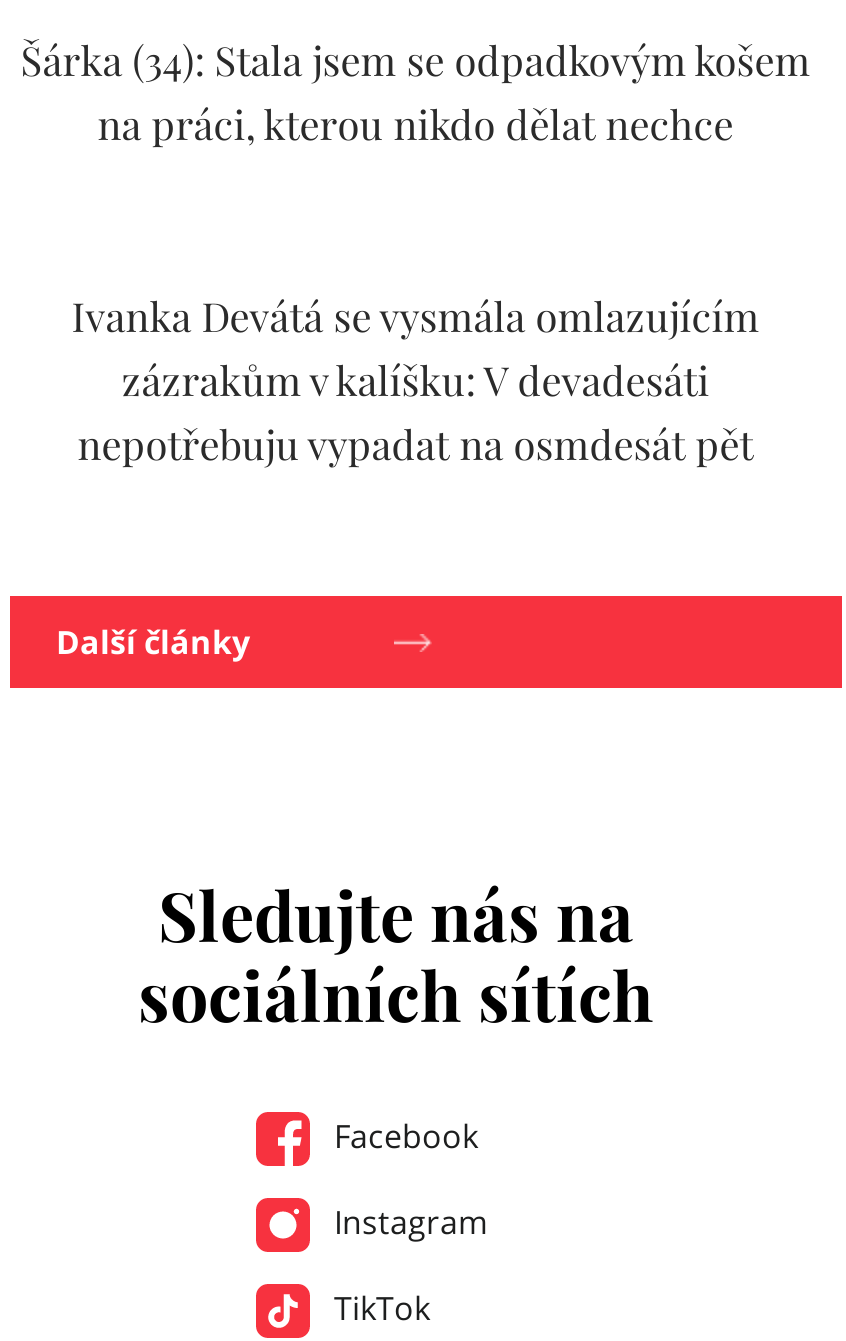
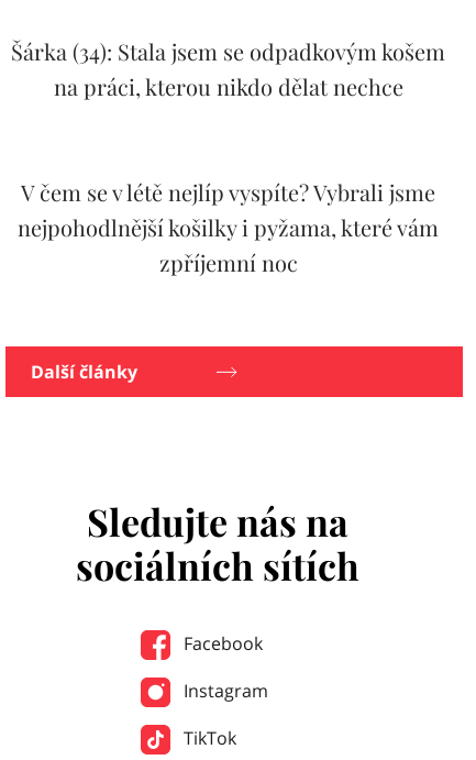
- Ivanka Devátá se vysmála omlazujícím
- zázrakům v kalíšku: V devadesáti
- nepotřebuju vypadat na osmdesát pět
+ V čem se v létě nejlíp vyspíte? Vybrali jsme
+ nejpohodlnější košilky i pyžama, které vám
+ zpříjemní noc
